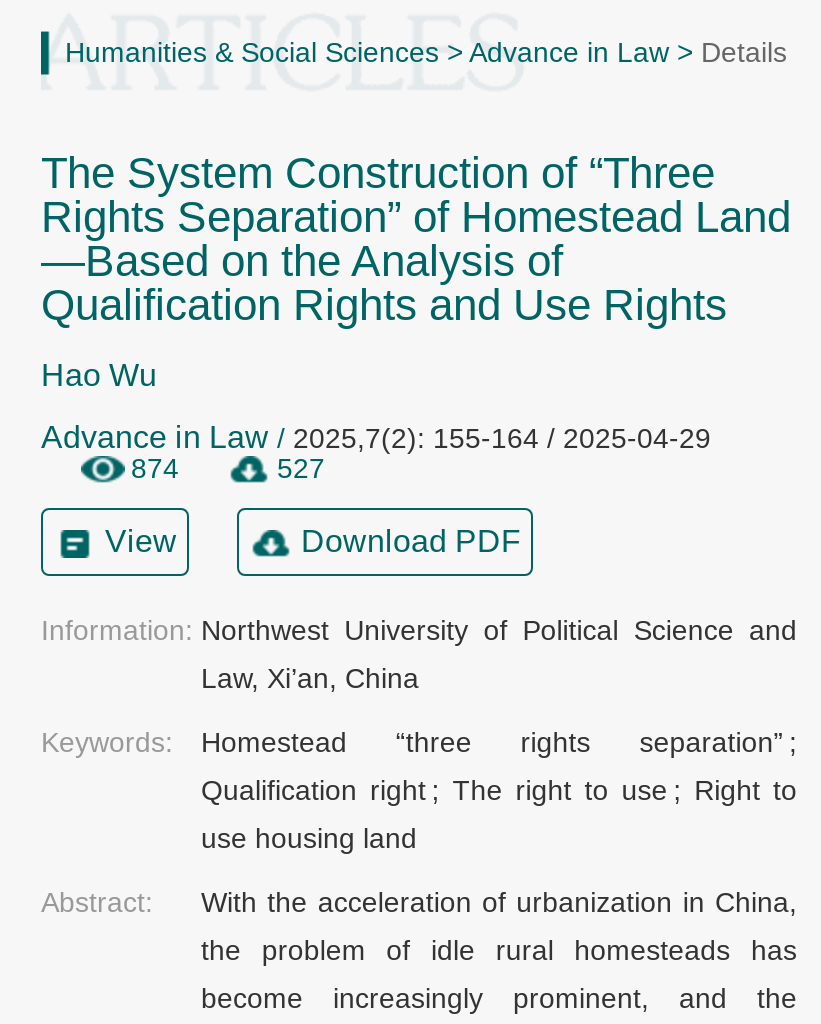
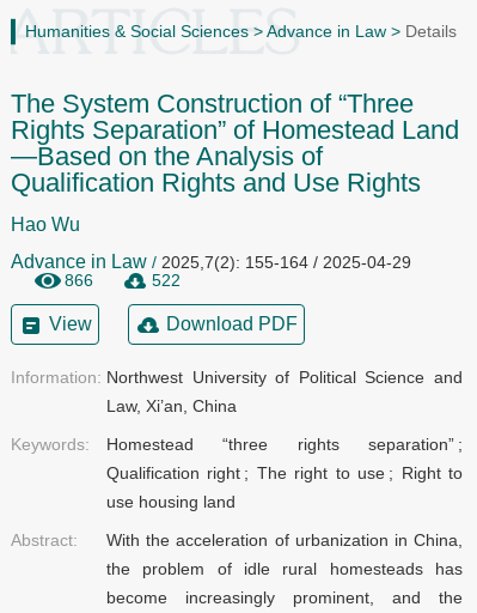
- 874
+ 866

- 527
+ 522
